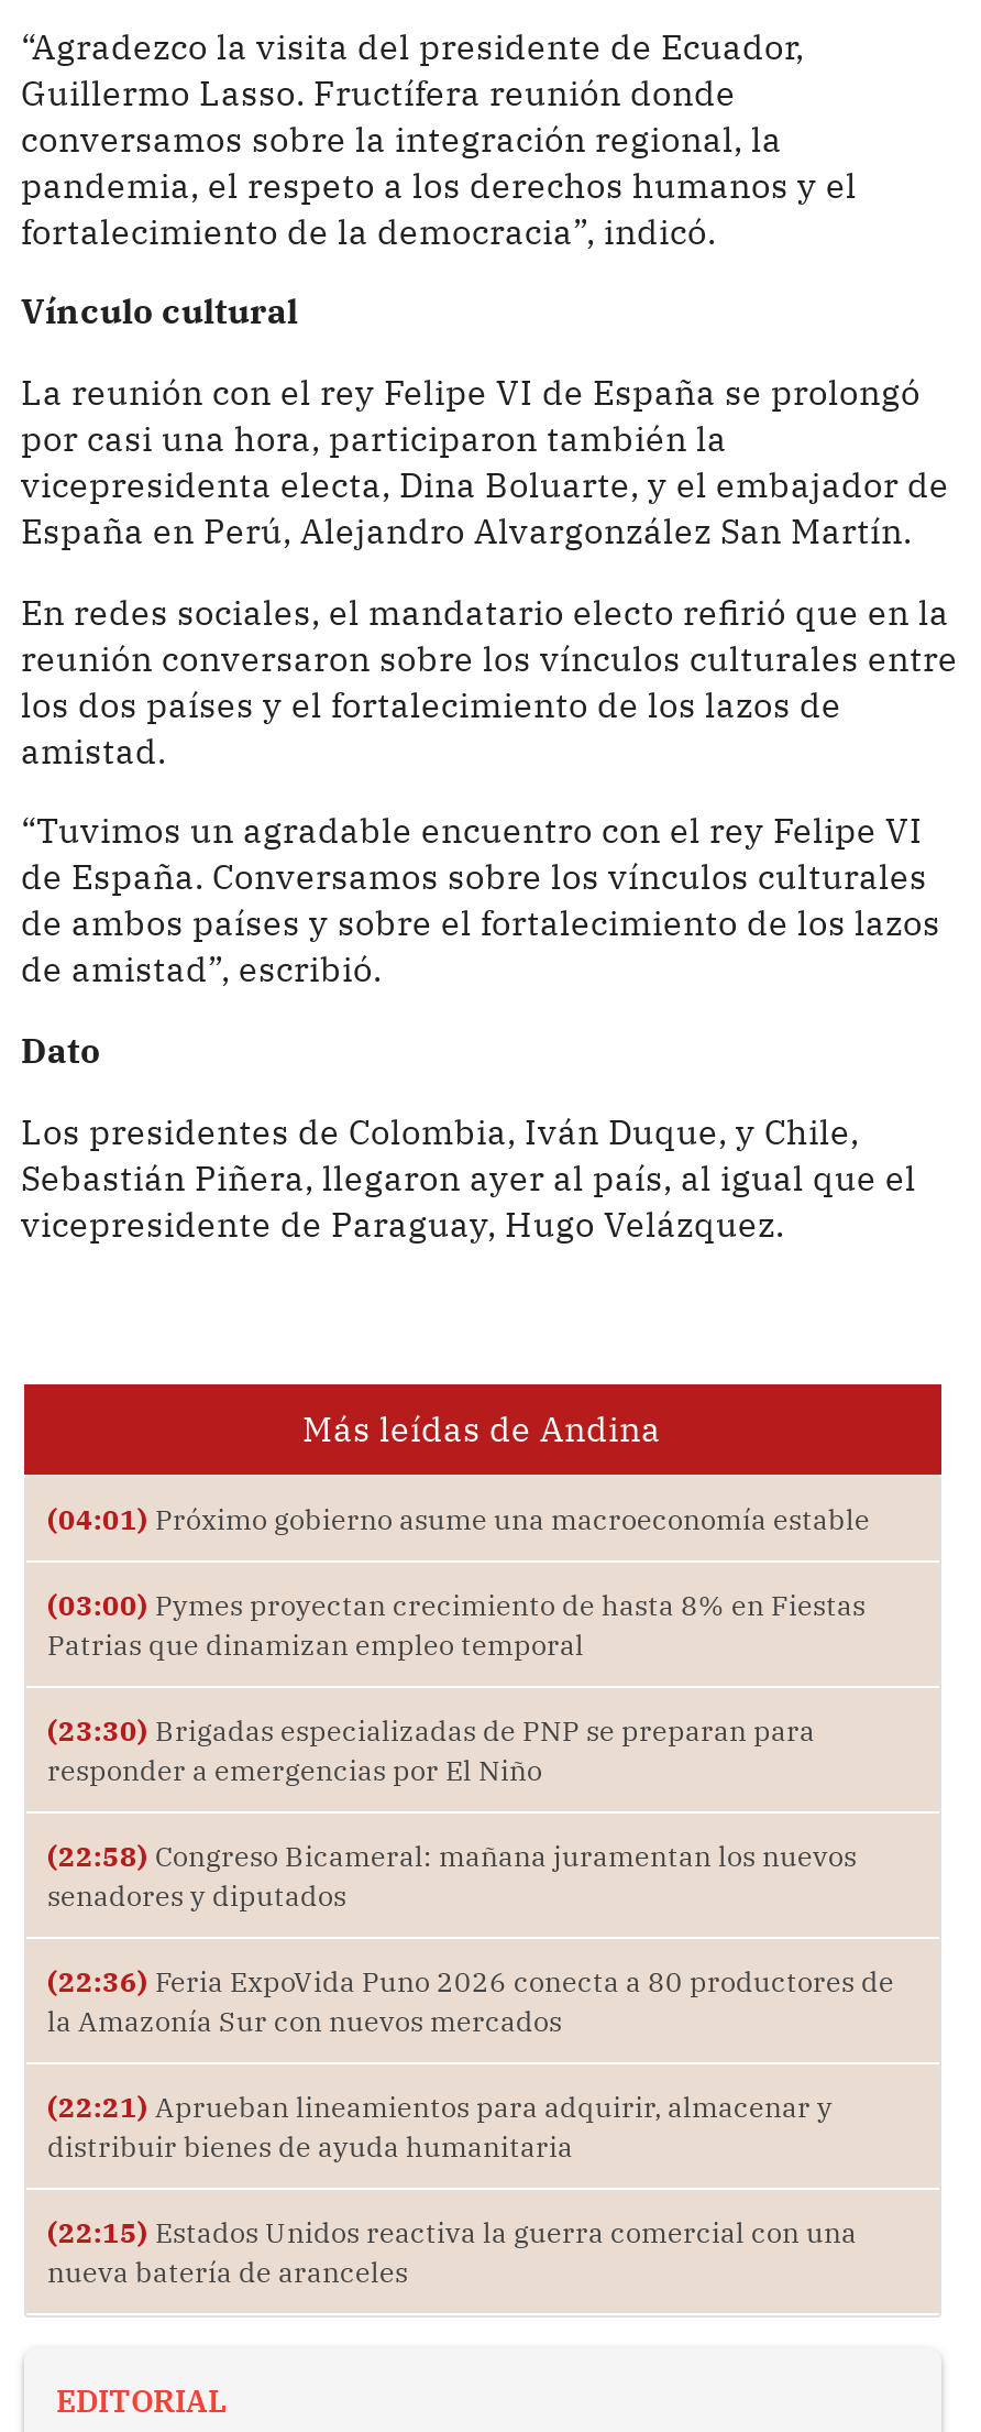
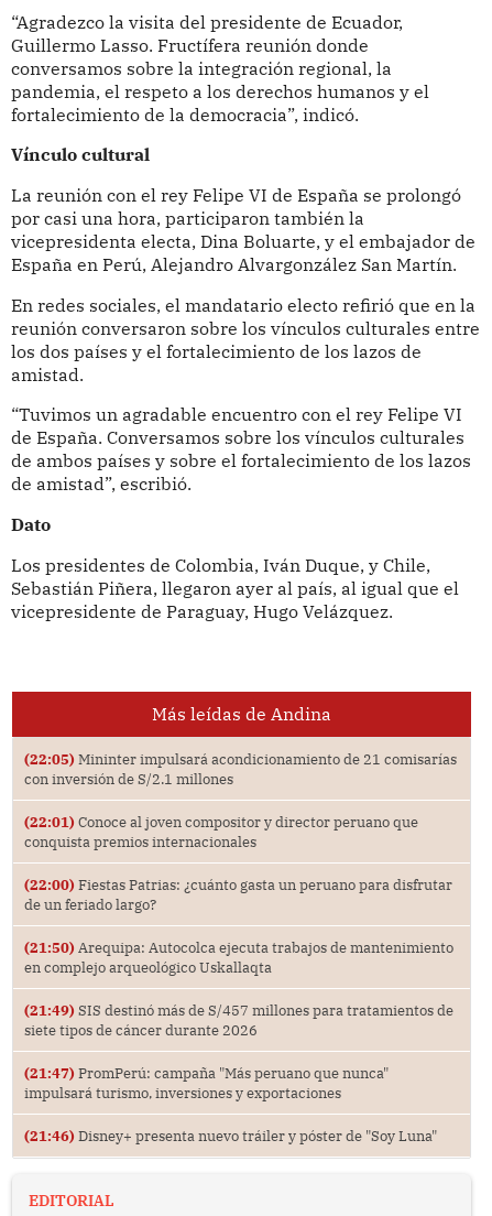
- (04:01) Próximo gobierno asume una macroeconomía estable
+ (22:05) Mininter impulsará acondicionamiento de 21 comisarías
+ con inversión de S/2.1 millones

- (03:00) Pymes proyectan crecimiento de hasta 8% en Fiestas
- Patrias que dinamizan empleo temporal
+ (22:01) Conoce al joven compositor y director peruano que
+ conquista premios internacionales

- (23:30) Brigadas especializadas de PNP se preparan para
- responder a emergencias por El Niño
+ (22:00) Fiestas Patrias: ¿cuánto gasta un peruano para disfrutar
+ de un feriado largo?

- (22:58) Congreso Bicameral: mañana juramentan los nuevos
- senadores y diputados
+ (21:50) Arequipa: Autocolca ejecuta trabajos de mantenimiento
+ en complejo arqueológico Uskallaqta

- (22:36) Feria ExpoVida Puno 2026 conecta a 80 productores de
- la Amazonía Sur con nuevos mercados
+ (21:49) SIS destinó más de S/457 millones para tratamientos de
+ siete tipos de cáncer durante 2026

- (22:21) Aprueban lineamientos para adquirir, almacenar y
- distribuir bienes de ayuda humanitaria
+ (21:47) PromPerú: campaña "Más peruano que nunca"
+ impulsará turismo, inversiones y exportaciones

- (22:15) Estados Unidos reactiva la guerra comercial con una
- nueva batería de aranceles
+ (21:46) Disney+ presenta nuevo tráiler y póster de "Soy Luna"
